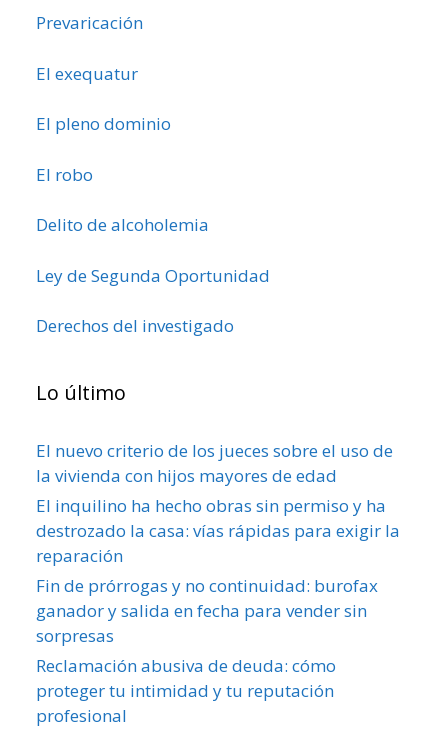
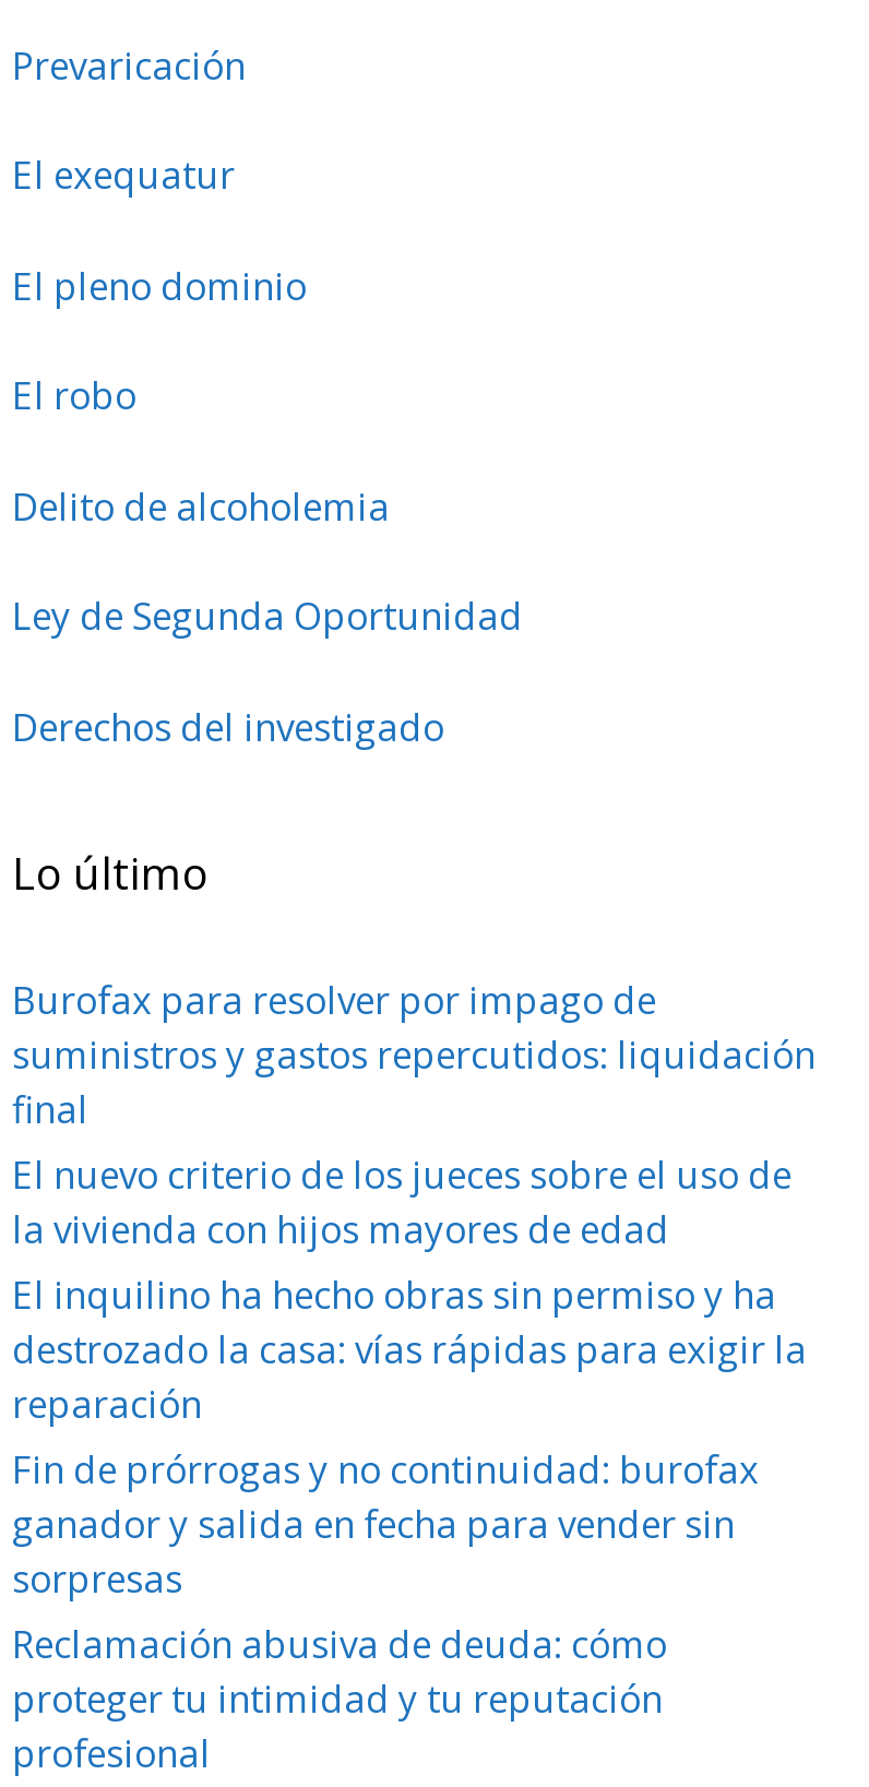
+ Burofax para resolver por impago de
+ suministros y gastos repercutidos: liquidación
+ final
